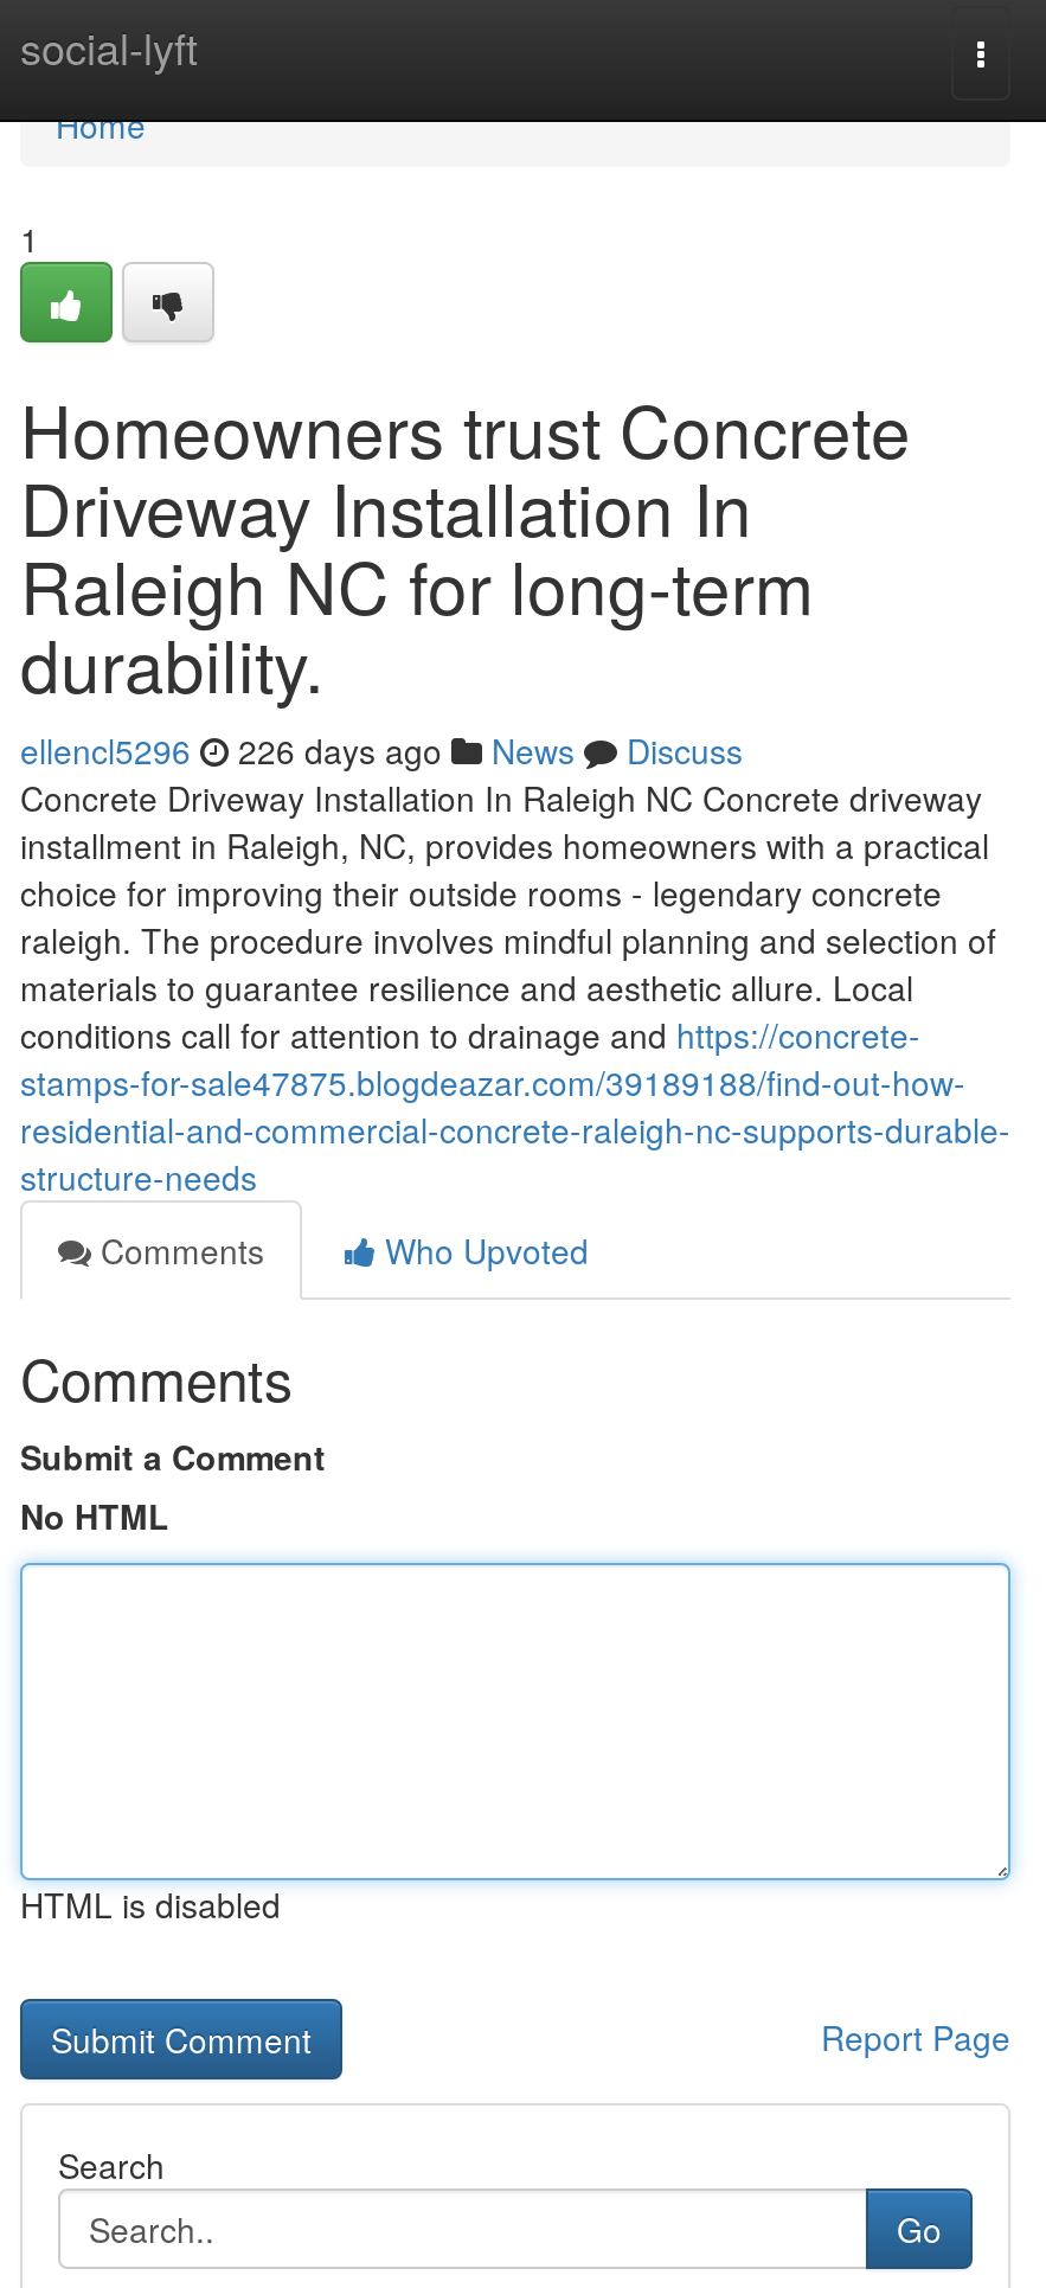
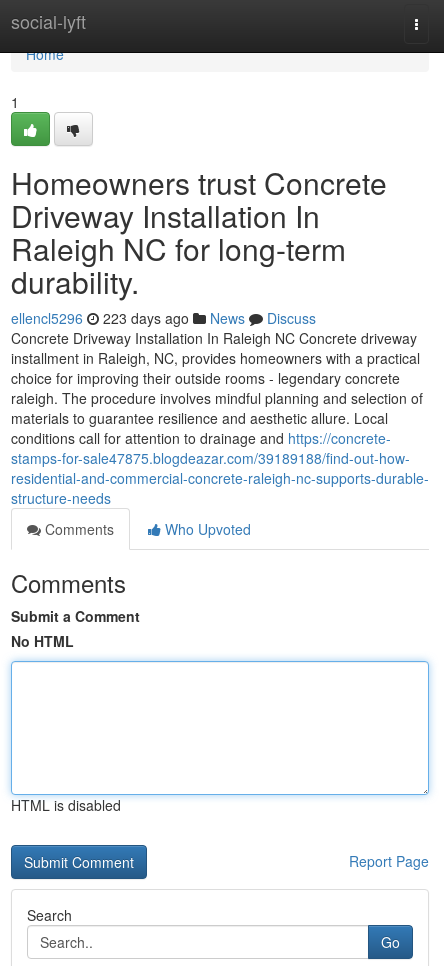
- ellencl5296 226 days ago News Discuss
+ ellencl5296 223 days ago News Discuss
